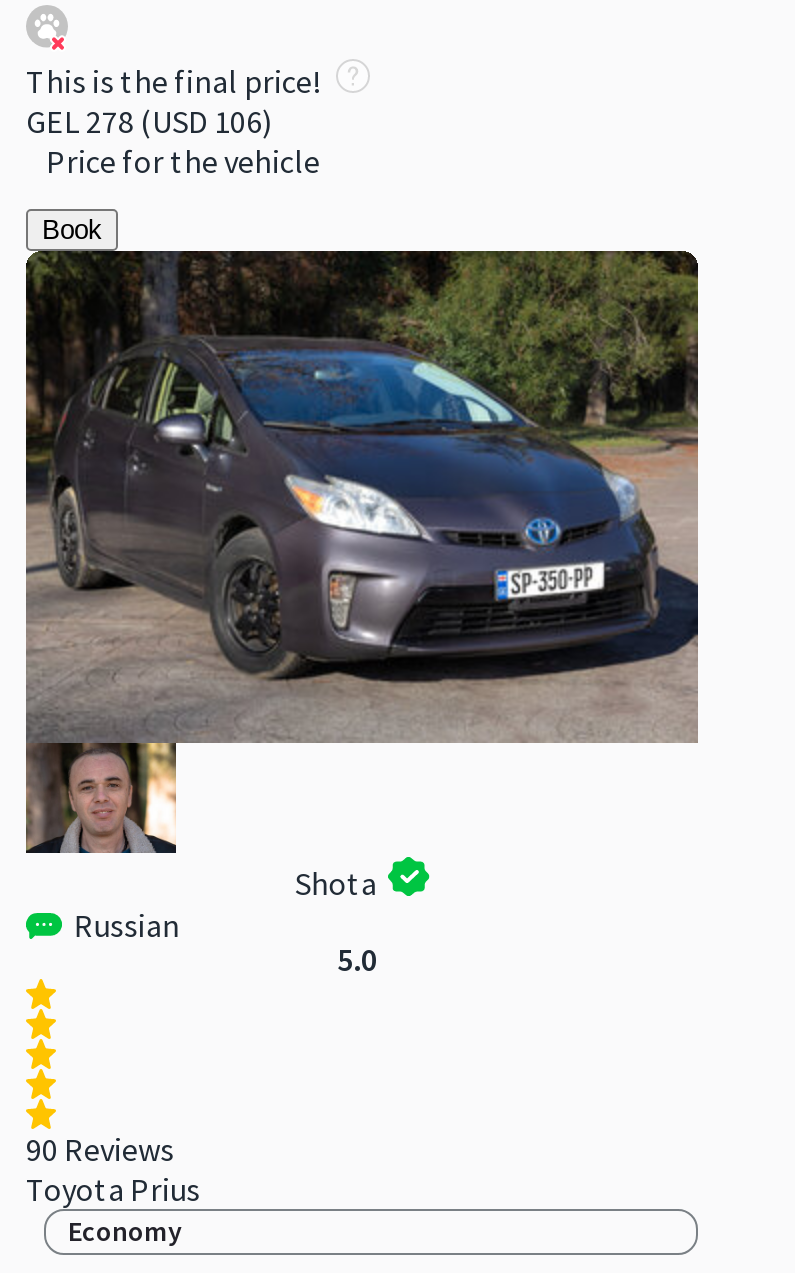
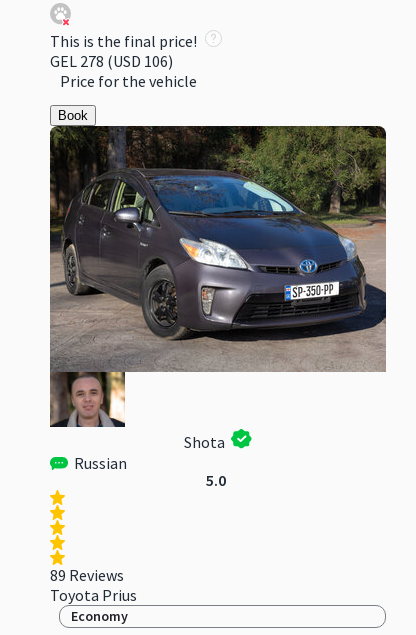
- 90 Reviews
+ 89 Reviews
